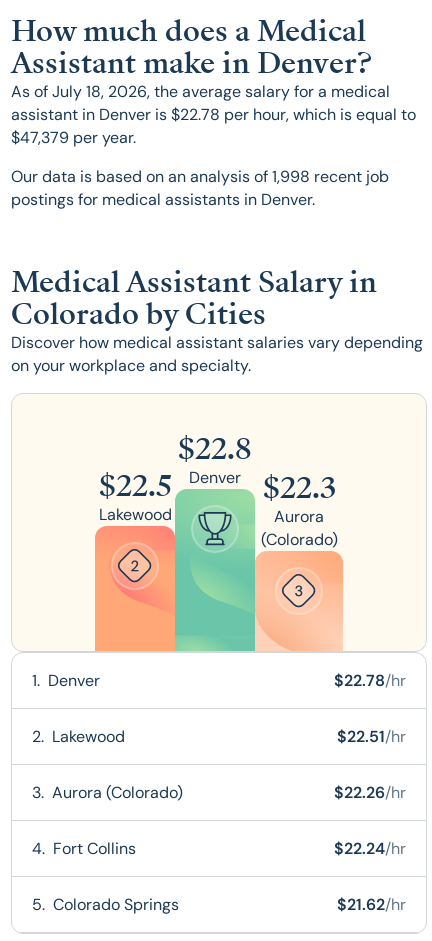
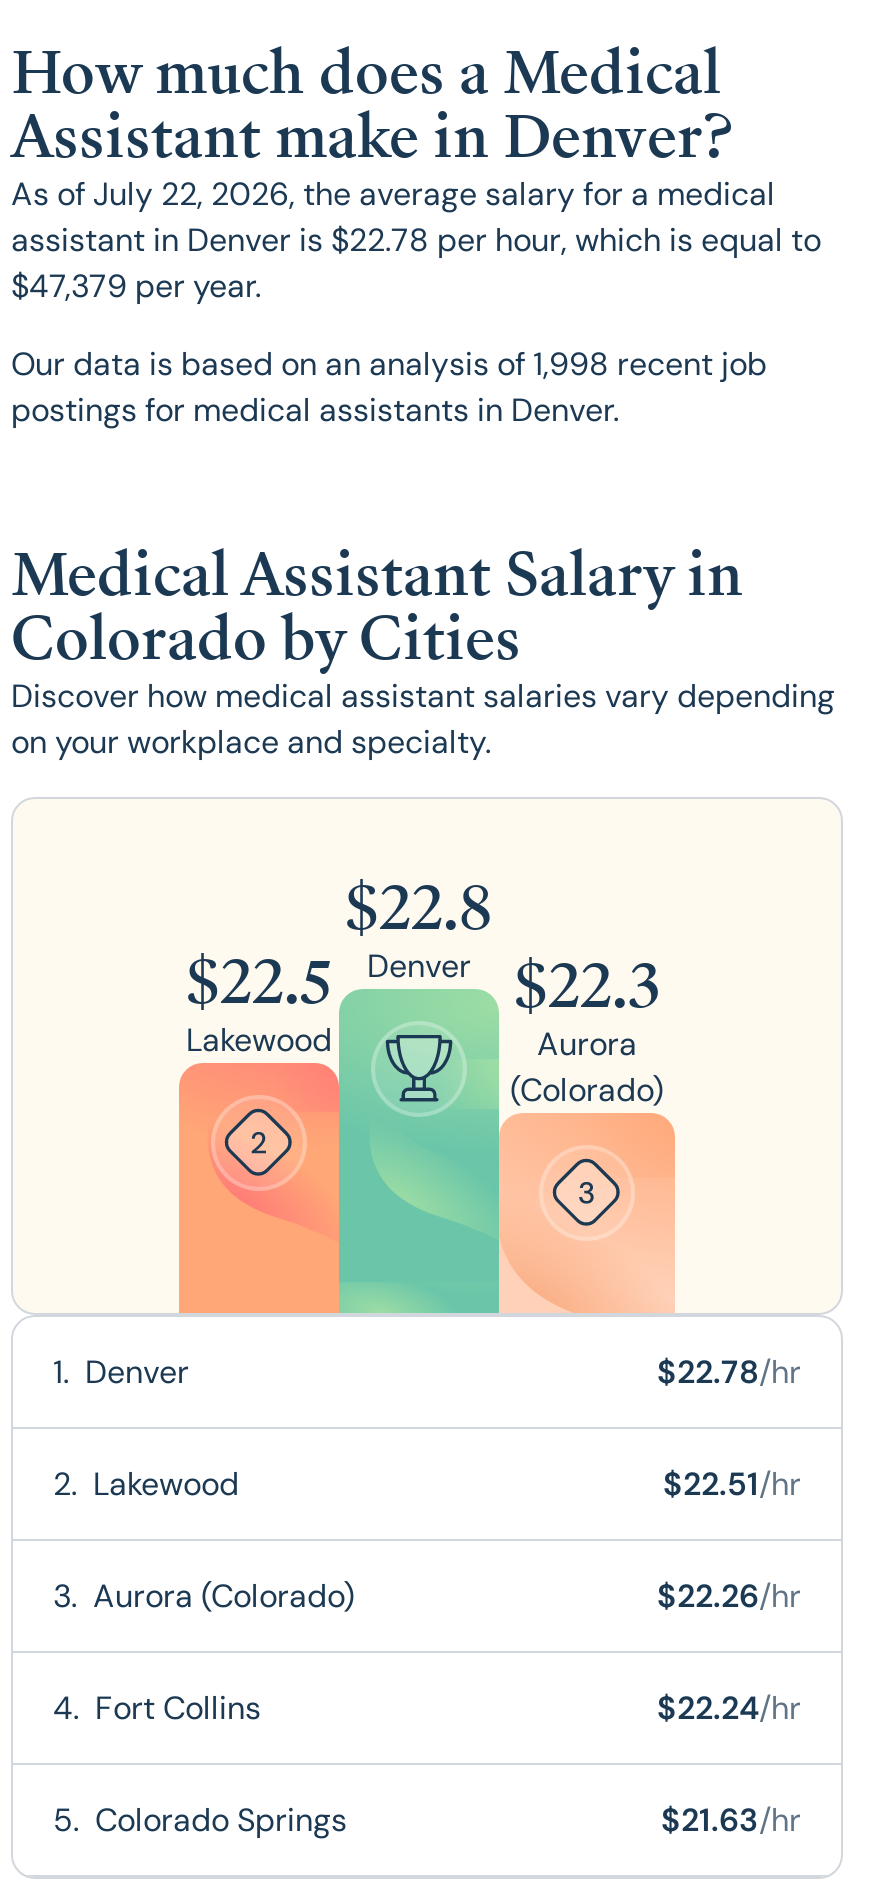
- As of July 18, 2026, the average salary for a medical
+ As of July 22, 2026, the average salary for a medical

- $21.62/hr
+ $21.63/hr
